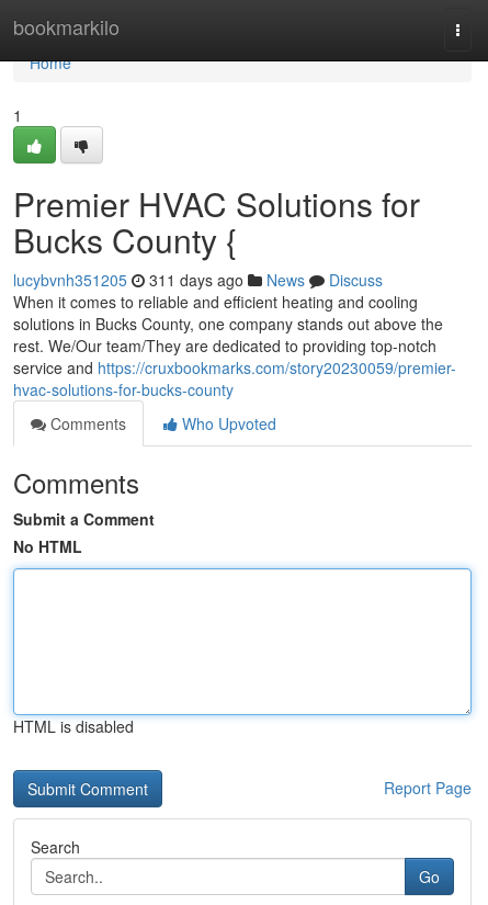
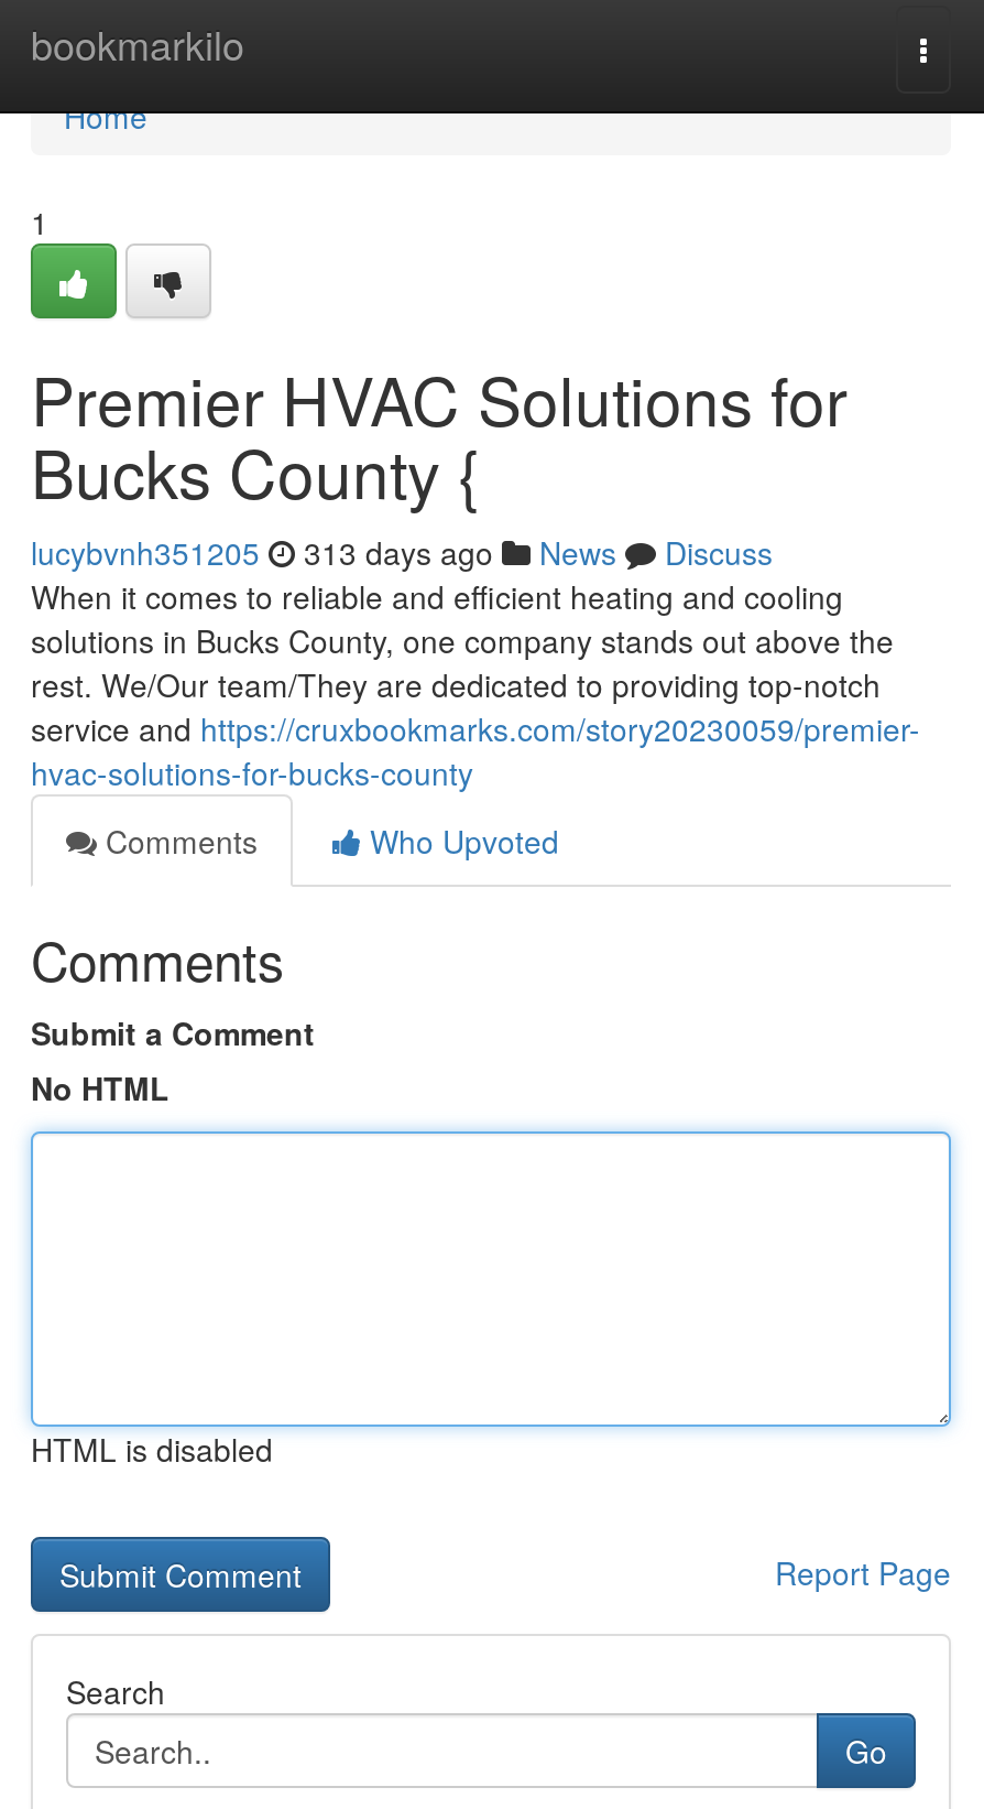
- lucybvnh351205 311 days ago News Discuss
+ lucybvnh351205 313 days ago News Discuss
